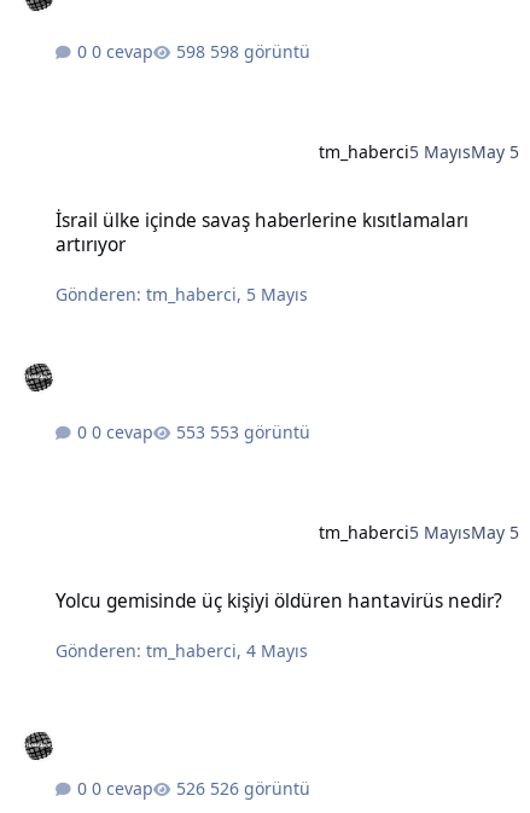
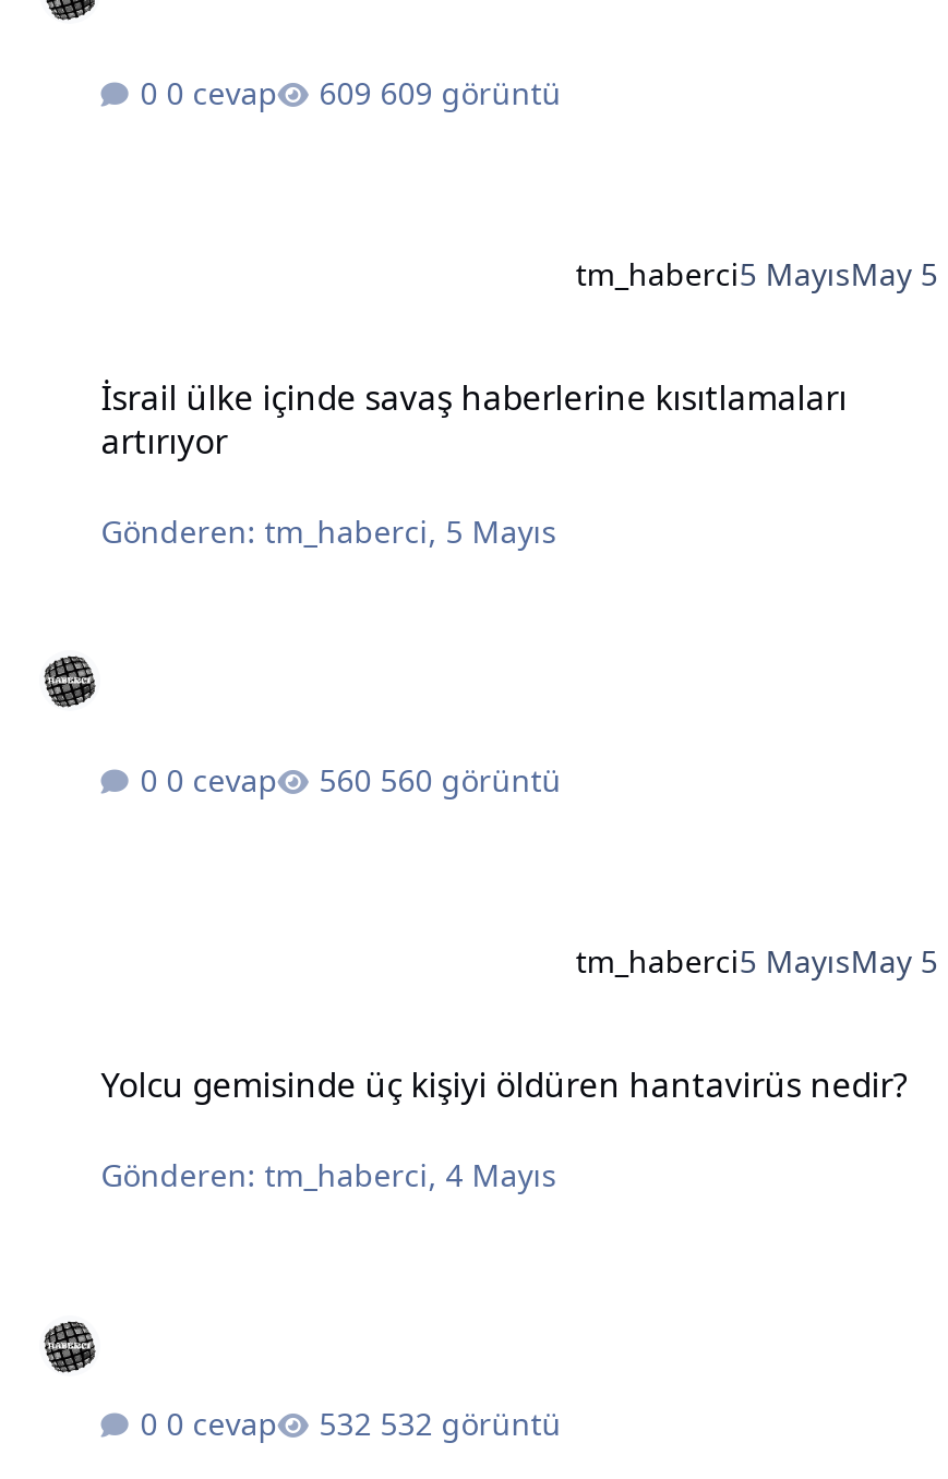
- 598 görüntü
+ 609 görüntü

- 553 görüntü
+ 560 görüntü

- 526 görüntü
+ 532 görüntü
